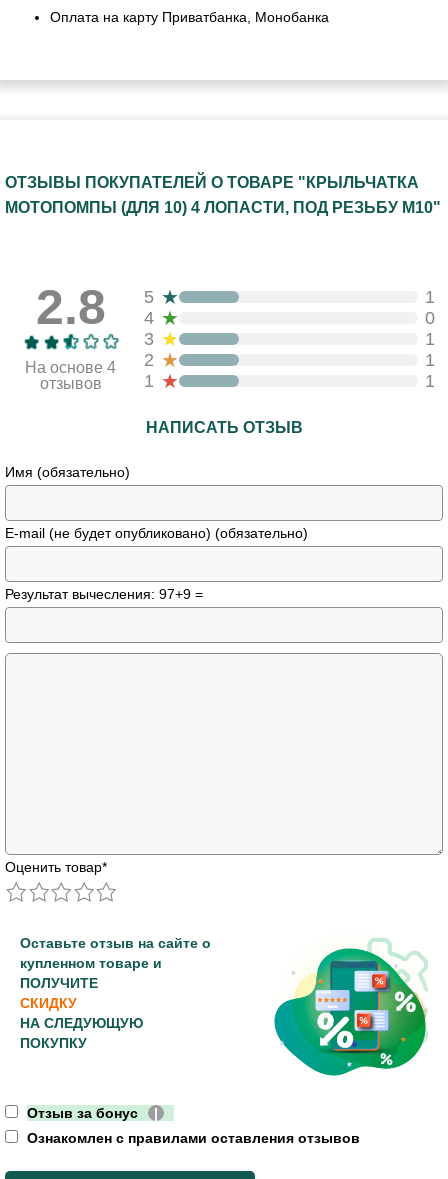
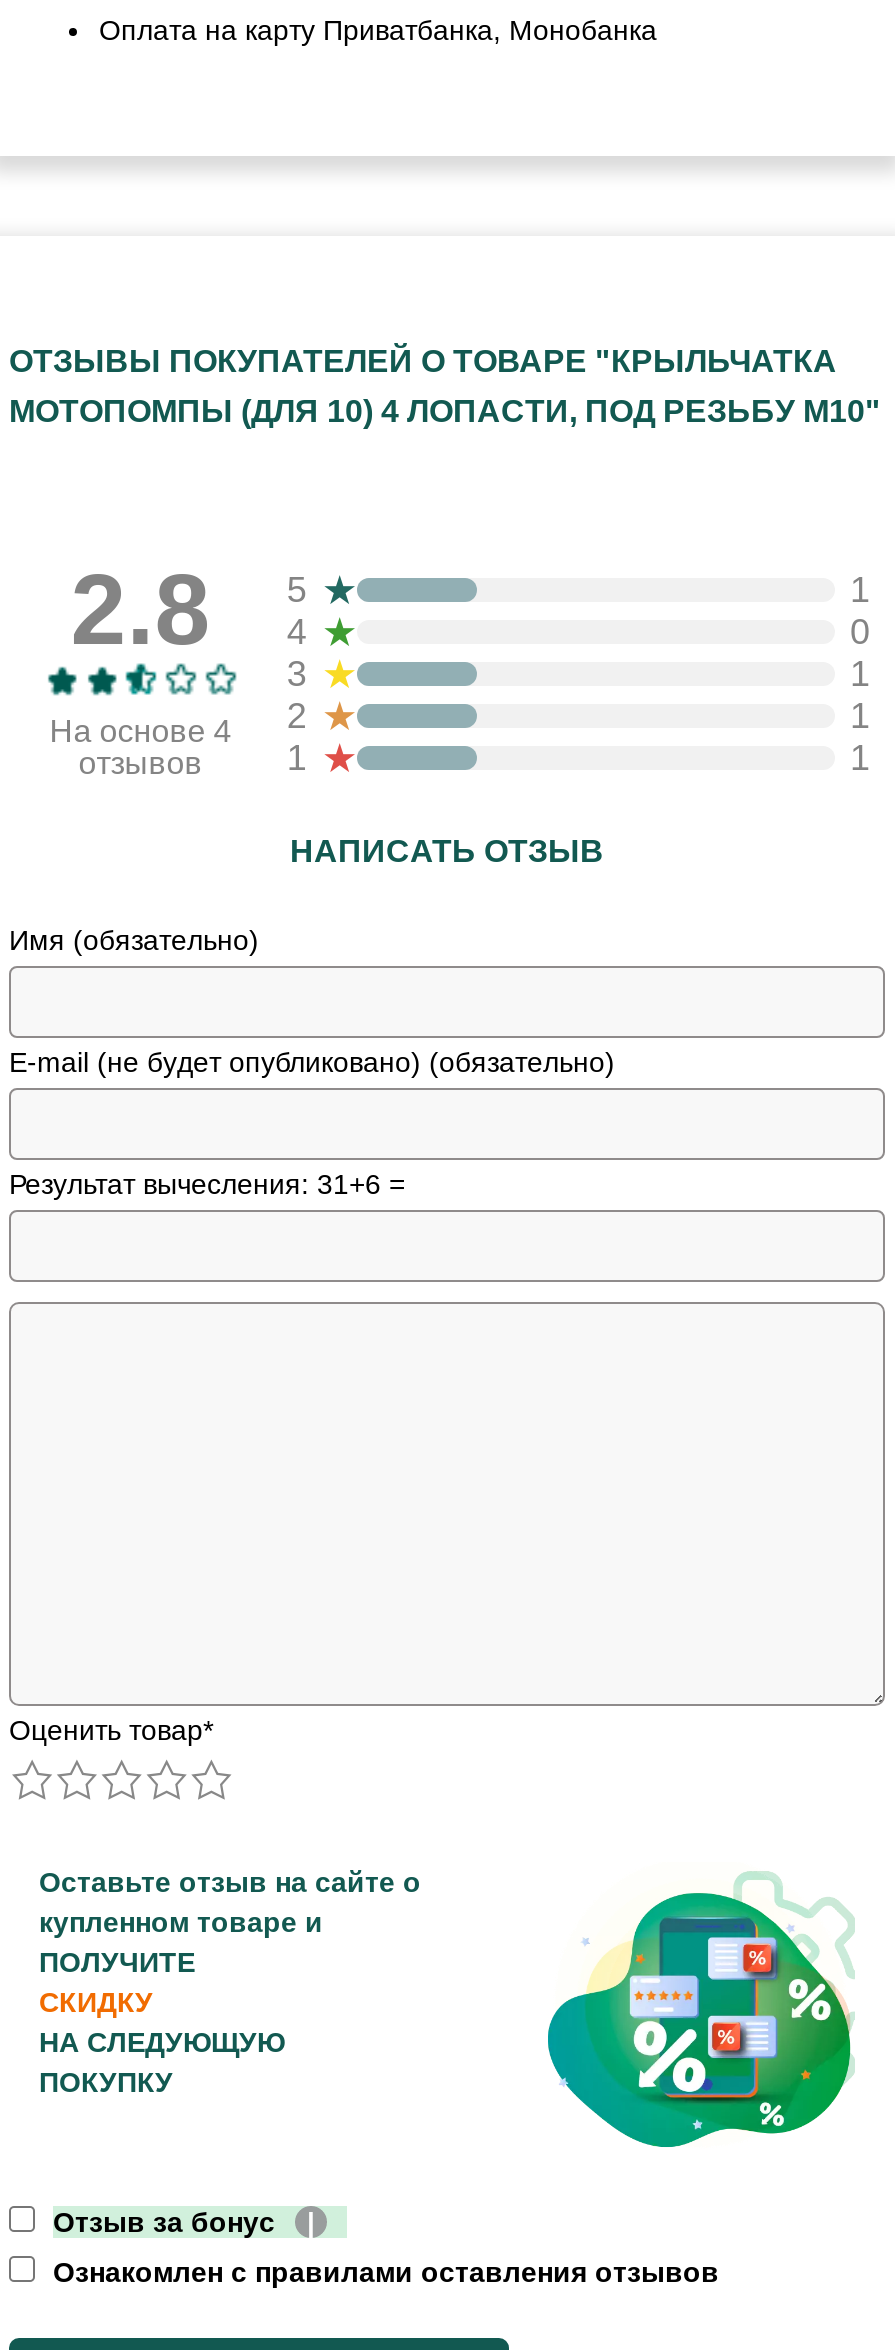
- Результат вычесления: 97+9 =
+ Результат вычесления: 31+6 =
